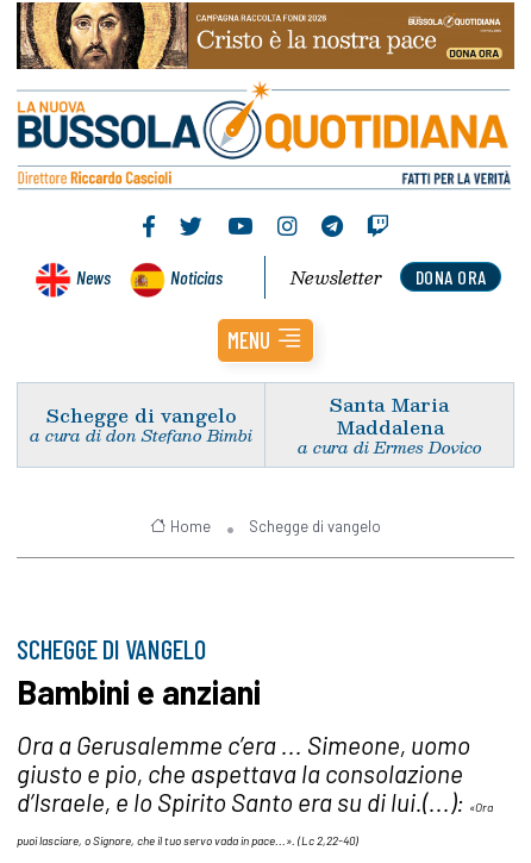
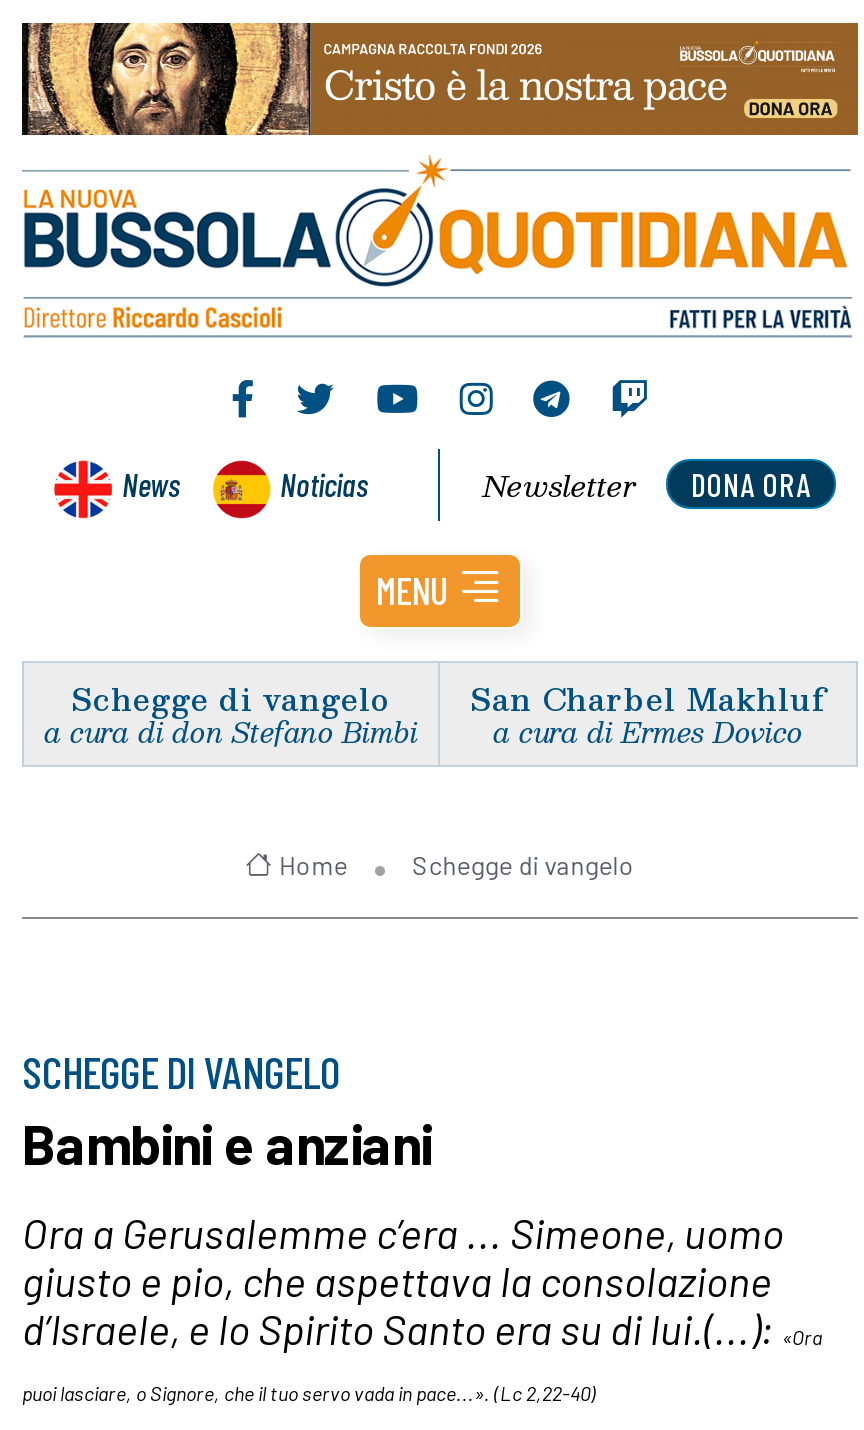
- Santa Maria
- Maddalena
+ San Charbel Makhluf
